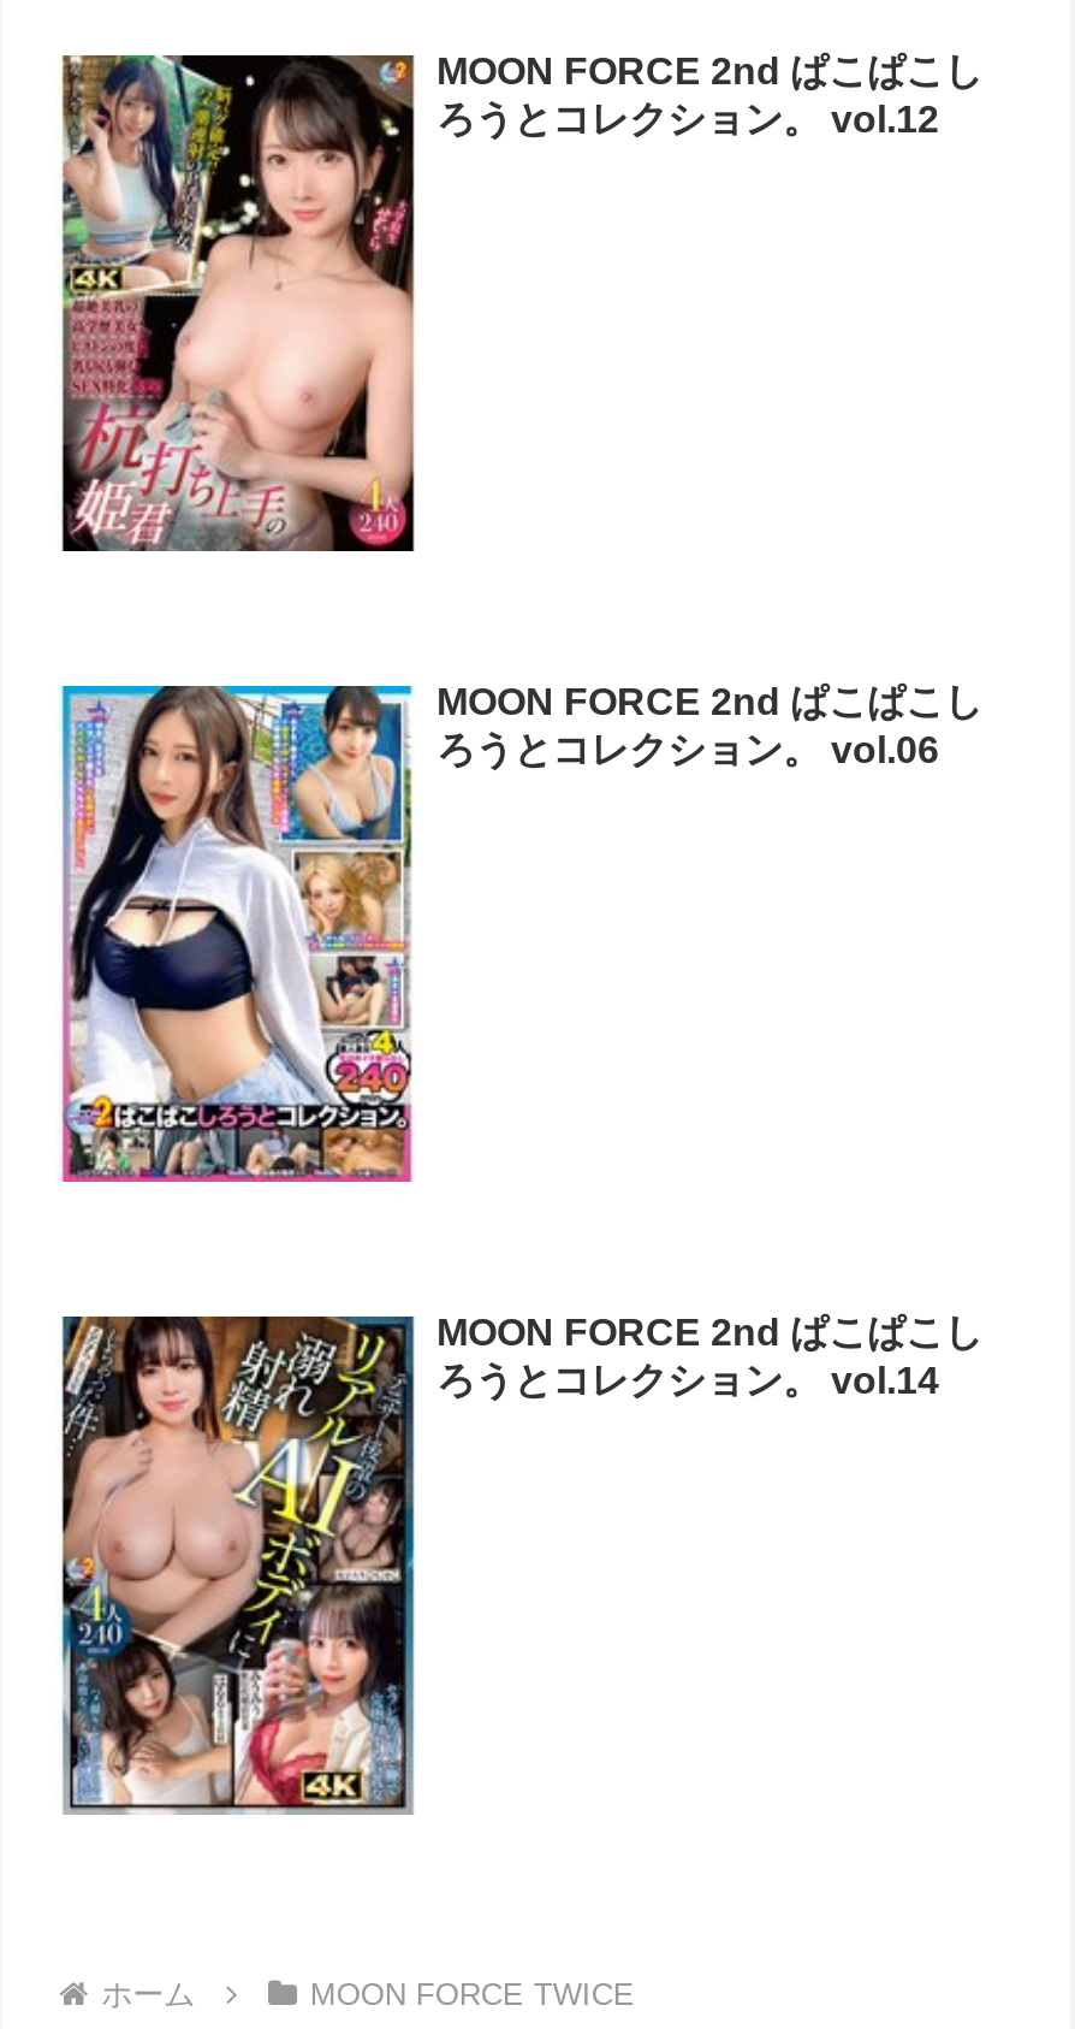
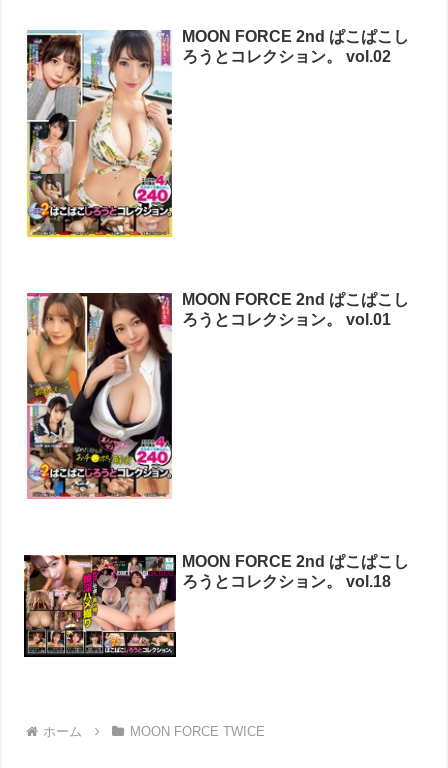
- [image]
- ろうとコレクション。 vol.12
+ [image]
+ ろうとコレクション。 vol.02

- [image]
- ろうとコレクション。 vol.06
+ [image]
+ ろうとコレクション。 vol.01

- [image]
- ろうとコレクション。 vol.14
+ [image]
+ ろうとコレクション。 vol.18
